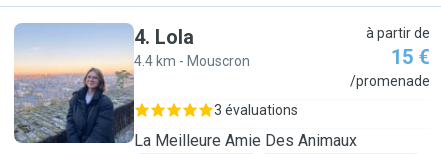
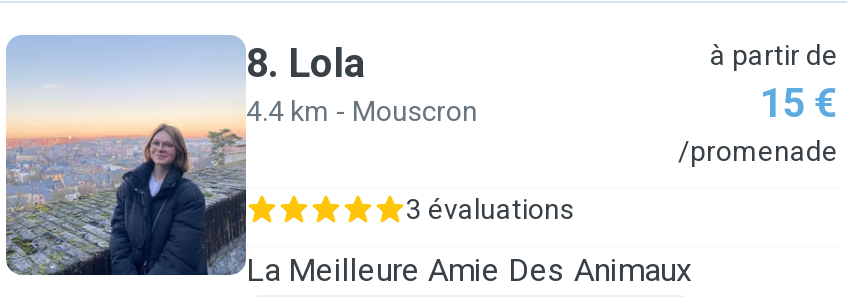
- 4. Lola
+ 8. Lola
